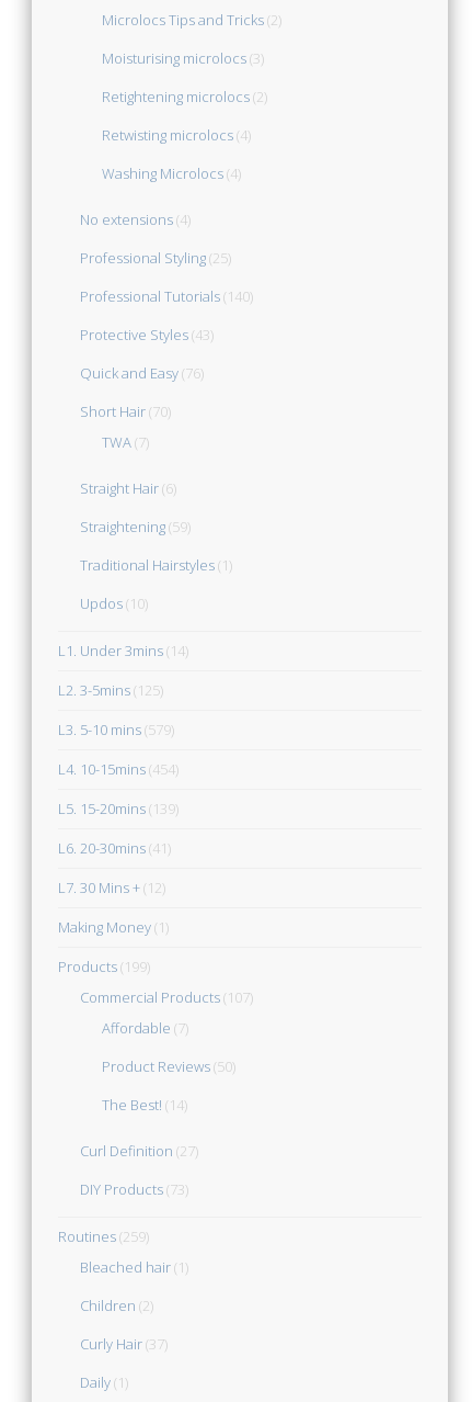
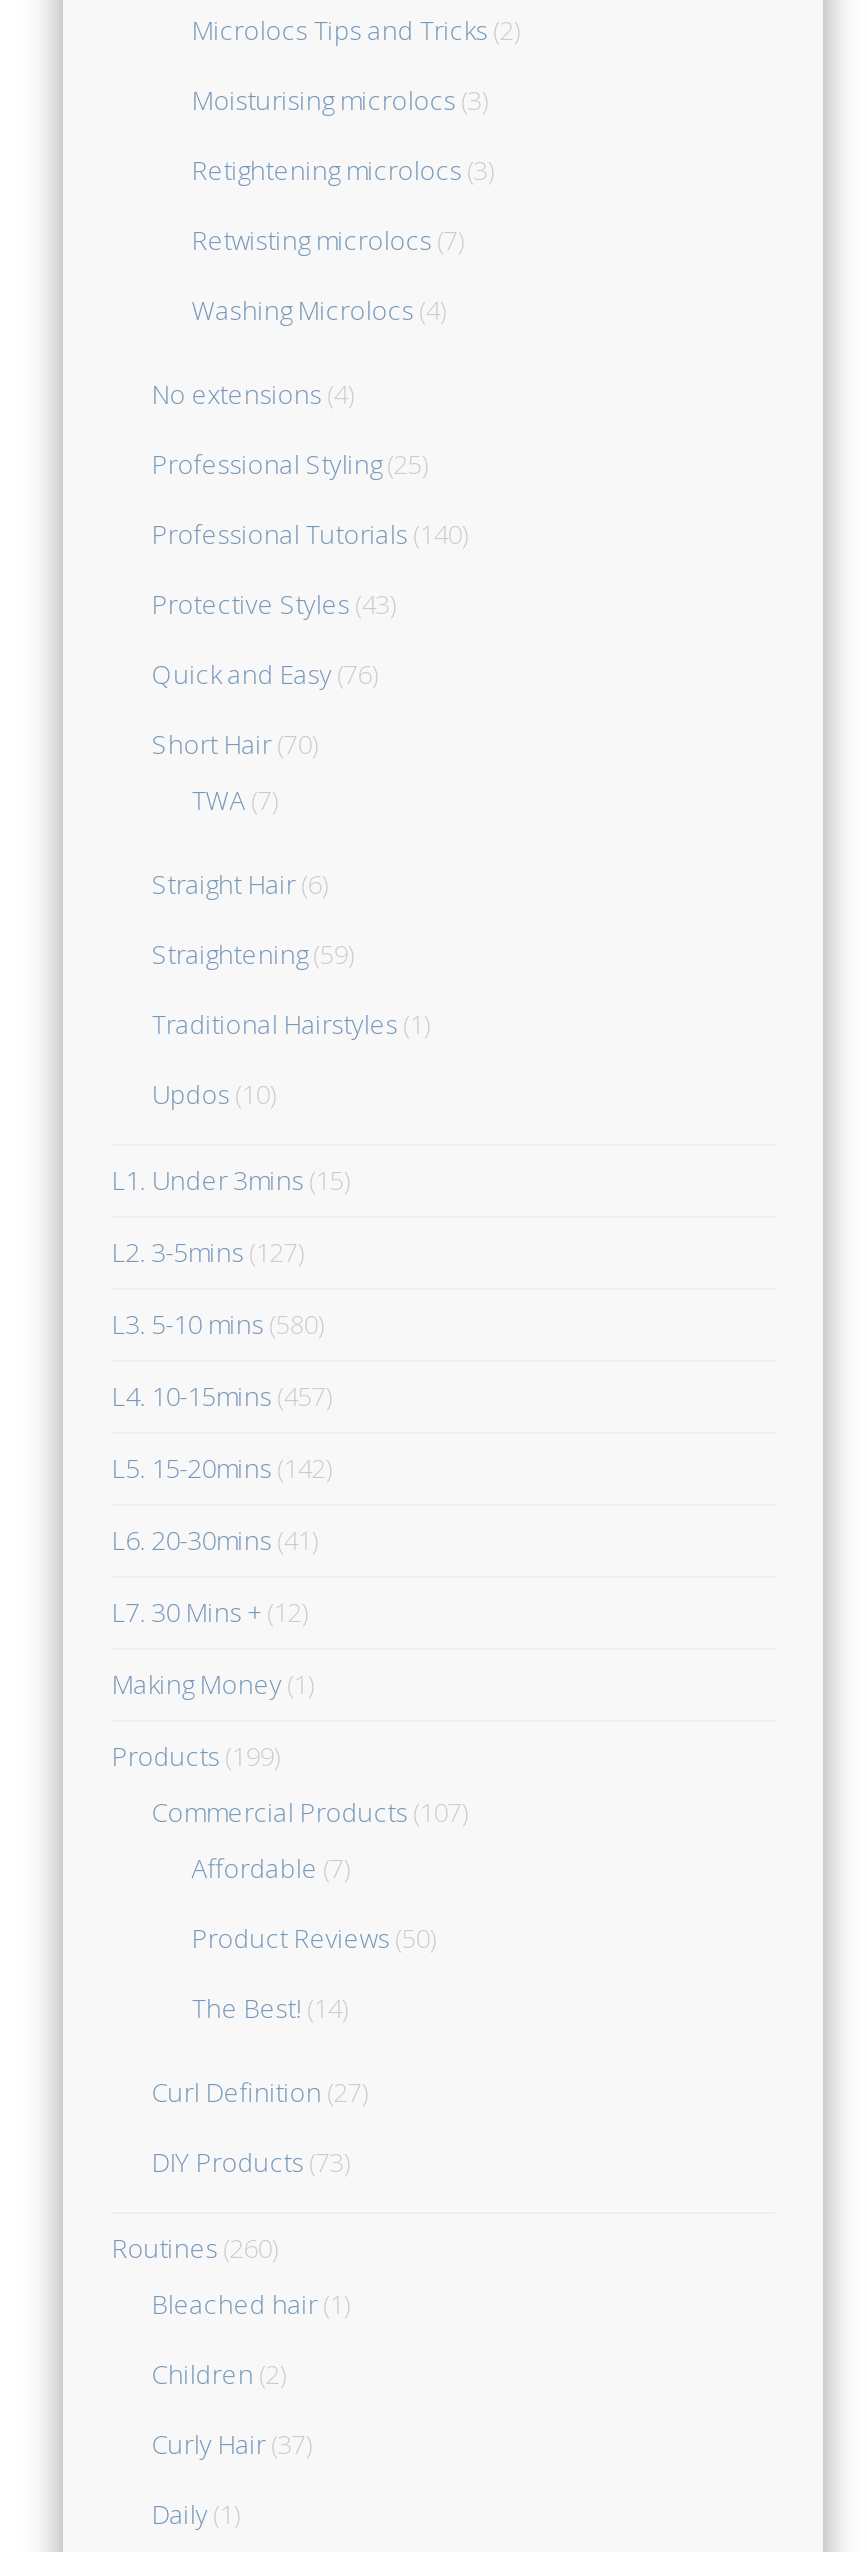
- Retightening microlocs (2)
+ Retightening microlocs (3)

- Retwisting microlocs (4)
+ Retwisting microlocs (7)

- L1. Under 3mins (14)
+ L1. Under 3mins (15)

- L2. 3-5mins (125)
+ L2. 3-5mins (127)

- L3. 5-10 mins (579)
+ L3. 5-10 mins (580)

- L4. 10-15mins (454)
+ L4. 10-15mins (457)

- L5. 15-20mins (139)
+ L5. 15-20mins (142)

- Routines (259)
+ Routines (260)
